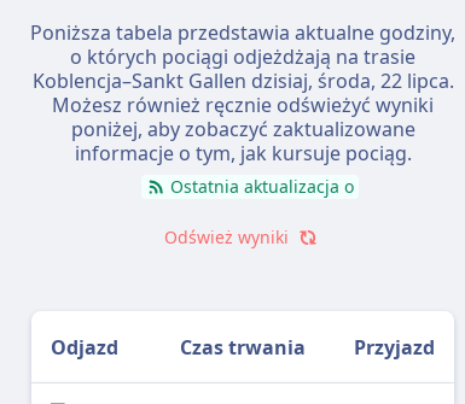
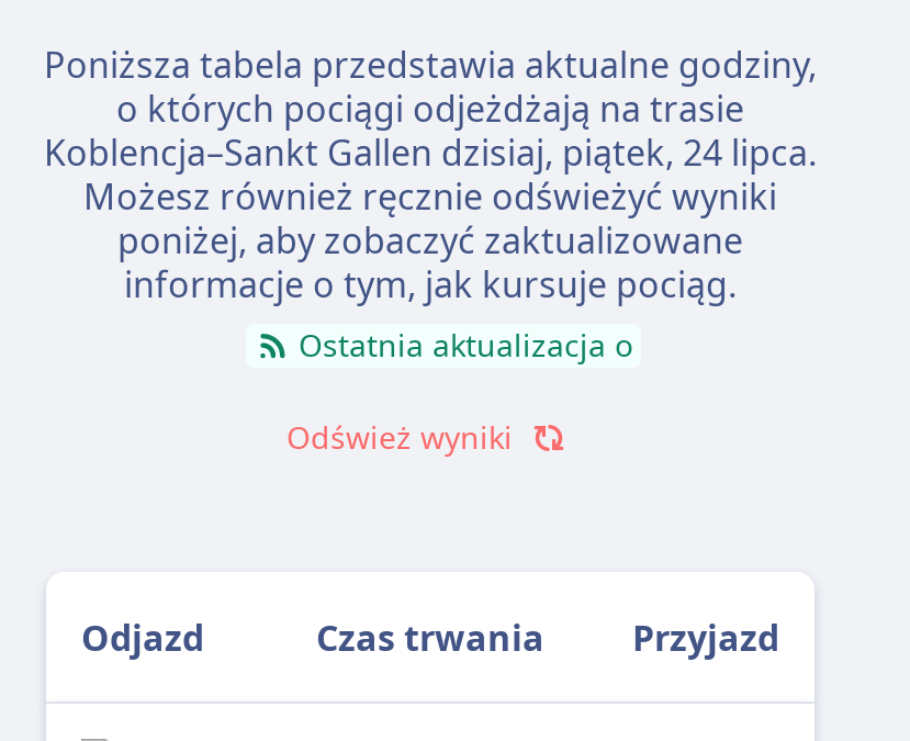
- Koblencja–Sankt Gallen dzisiaj, środa, 22 lipca.
+ Koblencja–Sankt Gallen dzisiaj, piątek, 24 lipca.
